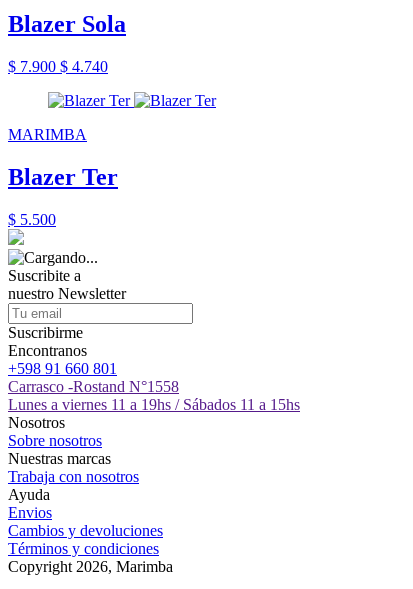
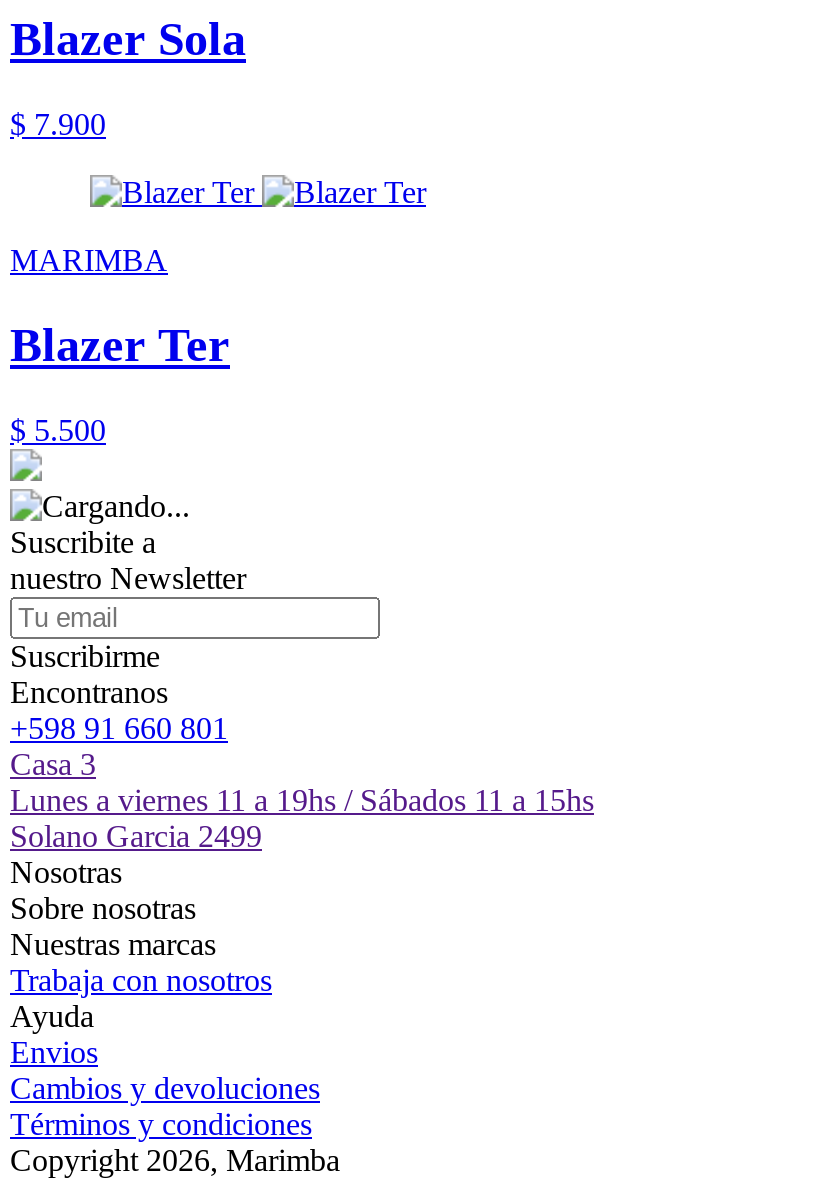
- $ 7.900 $ 4.740
+ $ 7.900

- Carrasco -Rostand N°1558
+ Casa 3

- Nosotros
- Sobre nosotros
+ Solano Garcia 2499
+ Nosotras
+ Sobre nosotras
